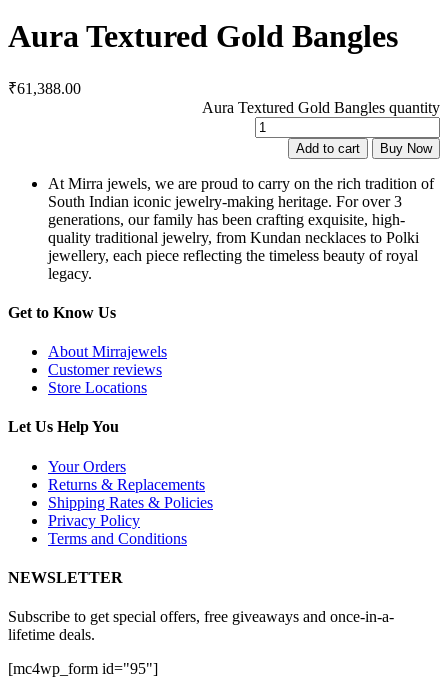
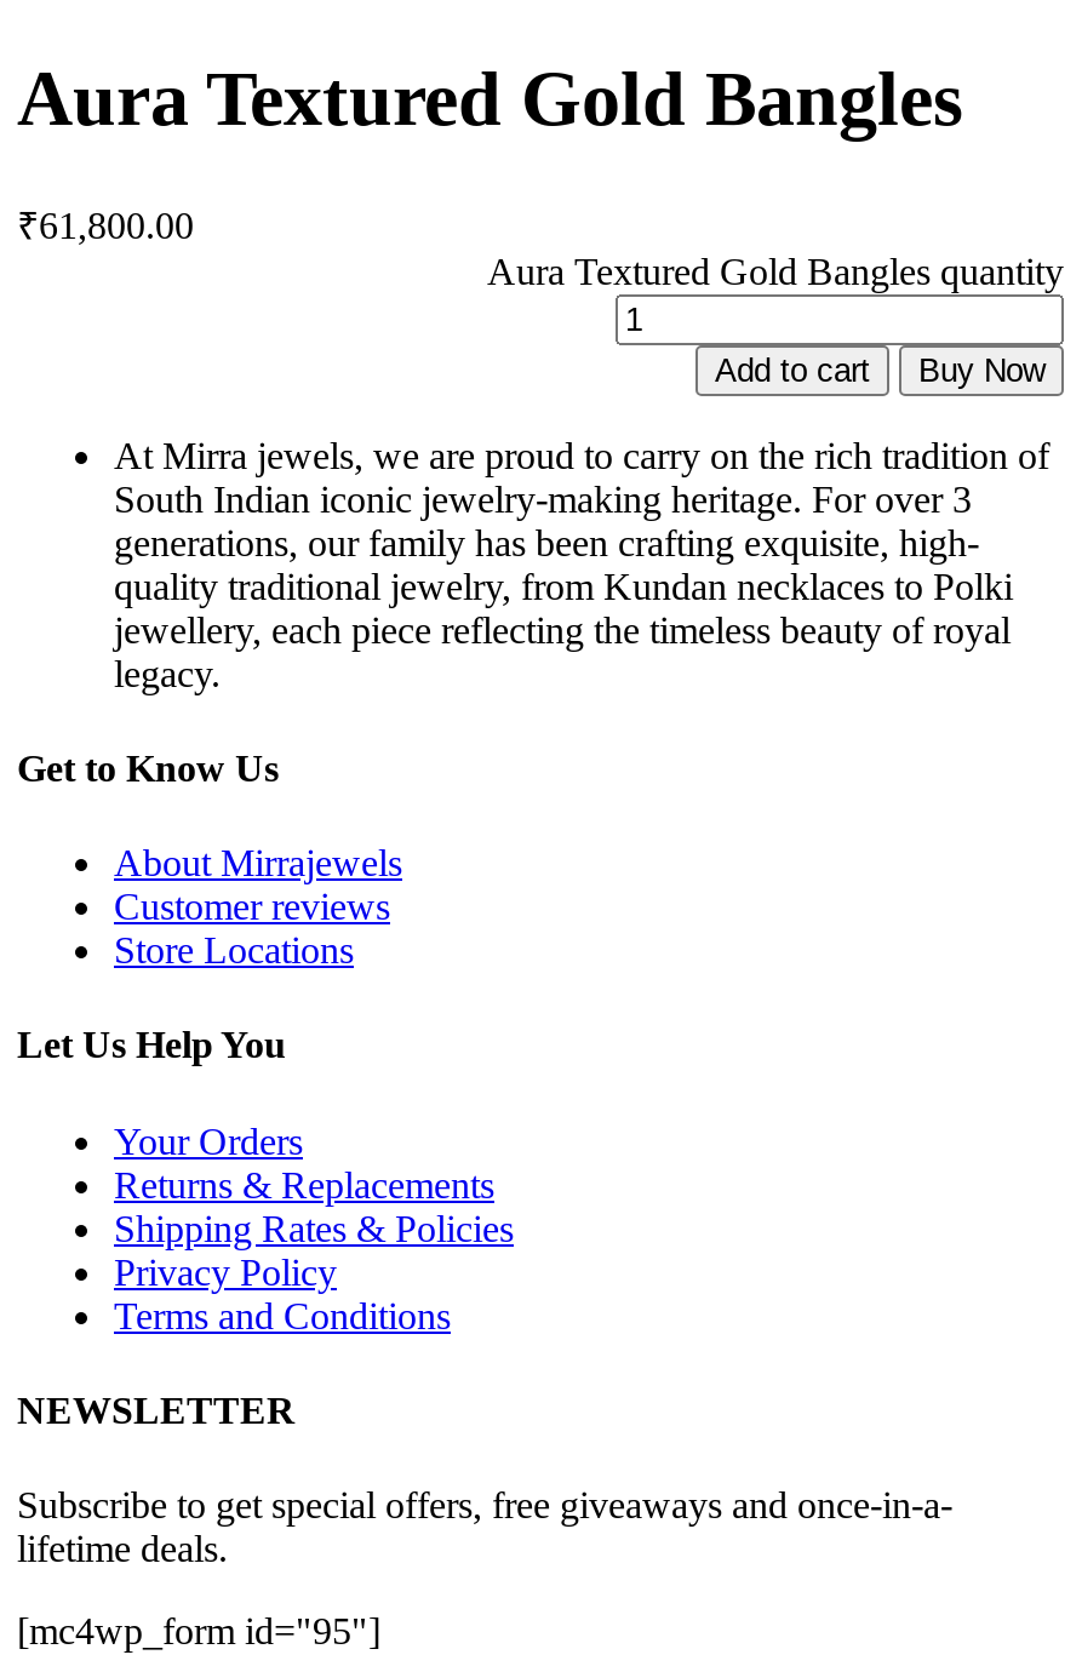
- ₹61,388.00
+ ₹61,800.00
